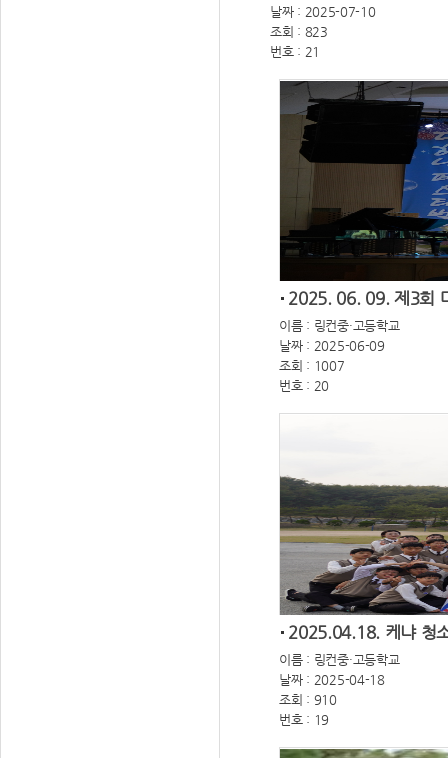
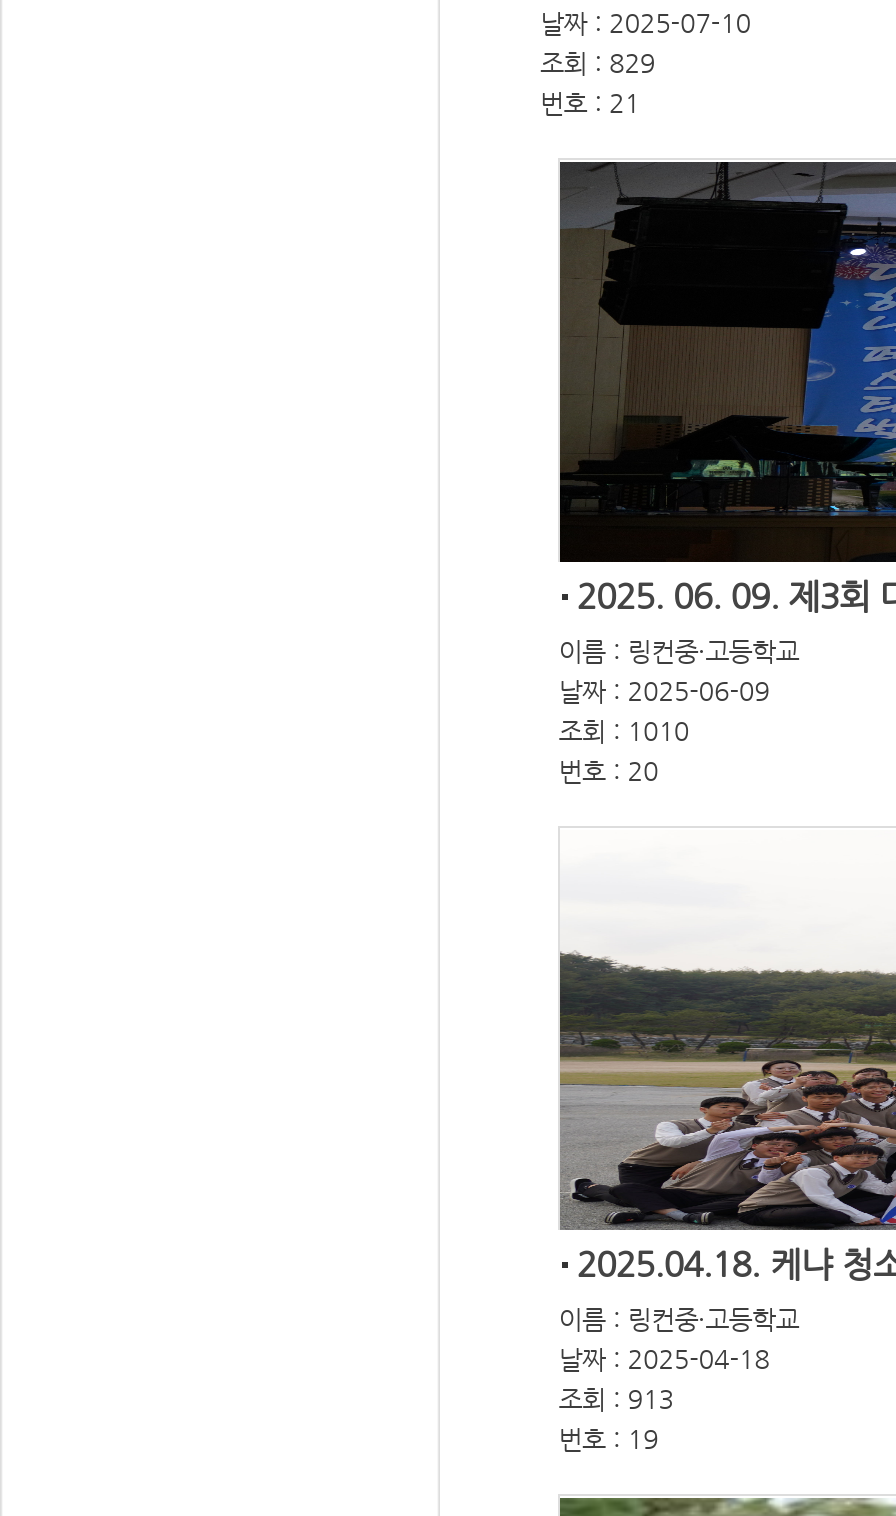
- 조회 : 823
+ 조회 : 829

- 조회 : 1007
+ 조회 : 1010

- 조회 : 910
+ 조회 : 913
